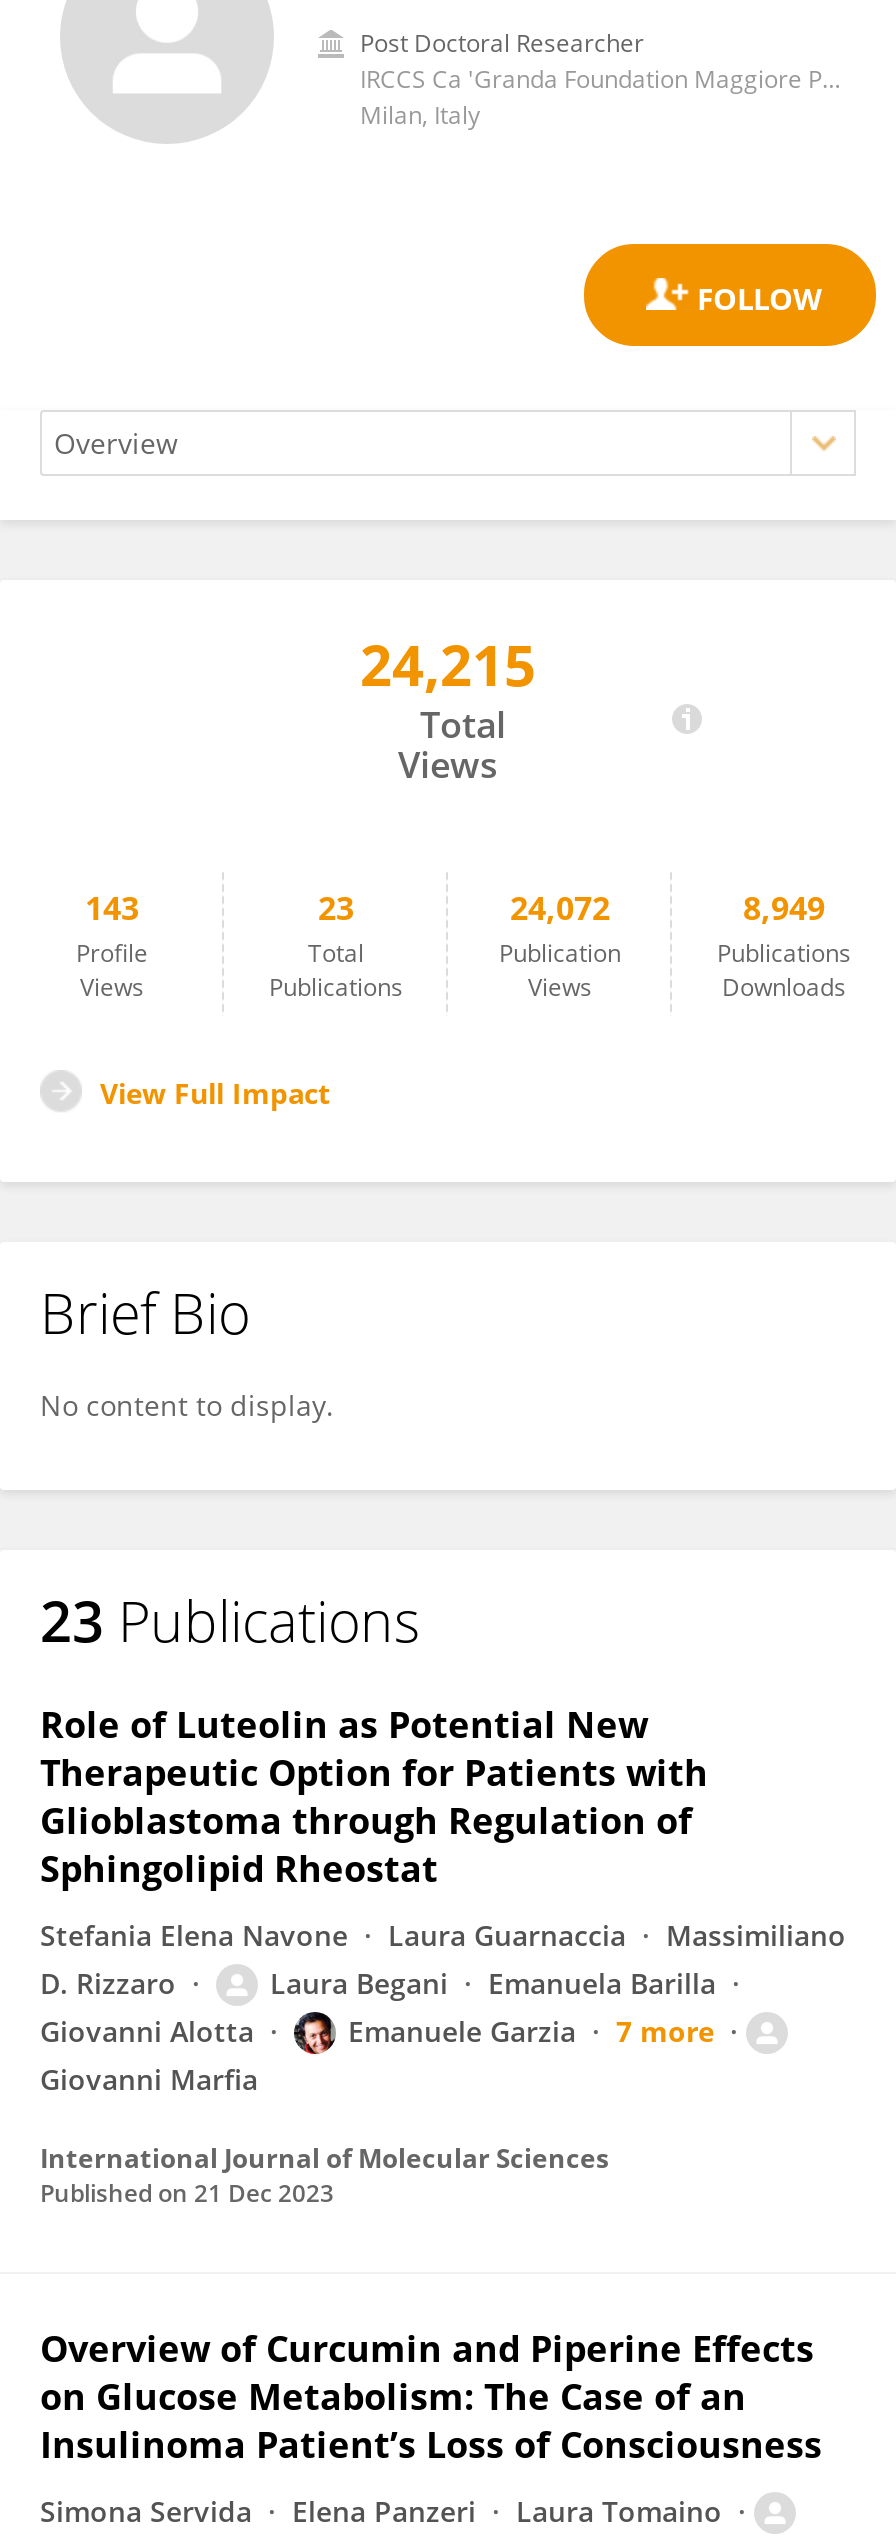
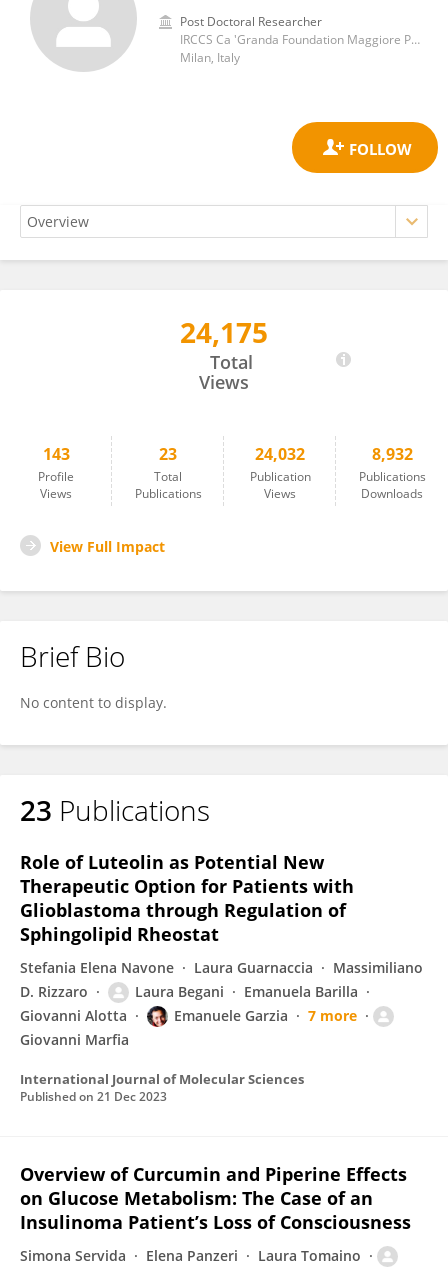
- 24,215
+ 24,175

- 24,072
+ 24,032

- 8,949
+ 8,932
